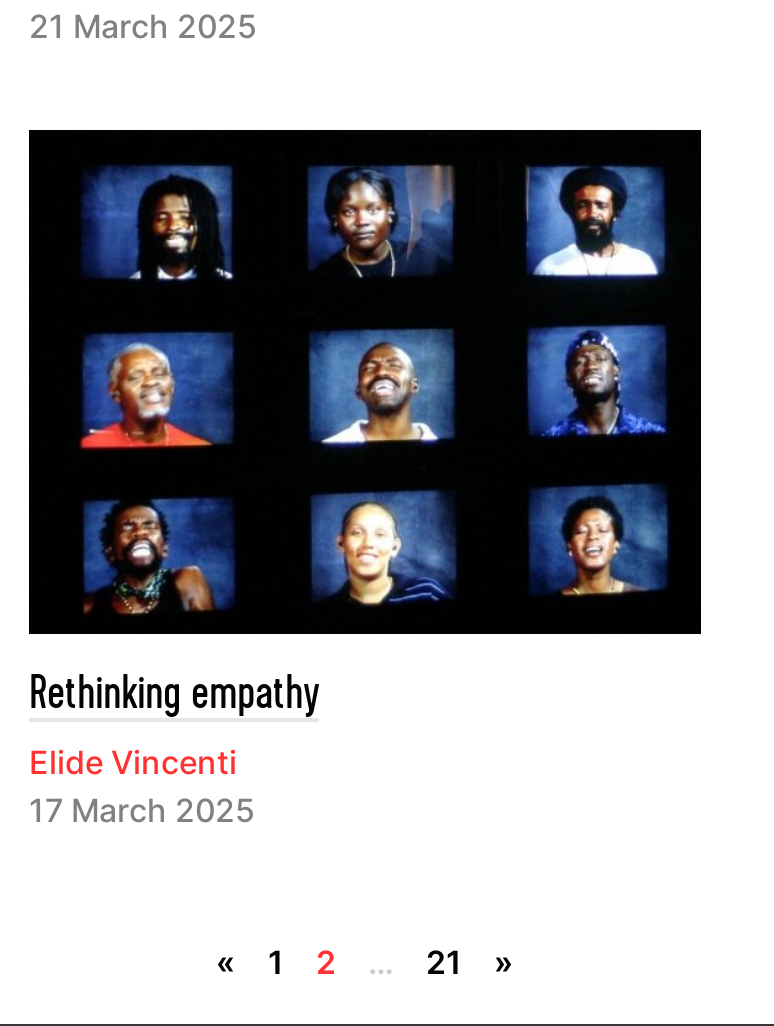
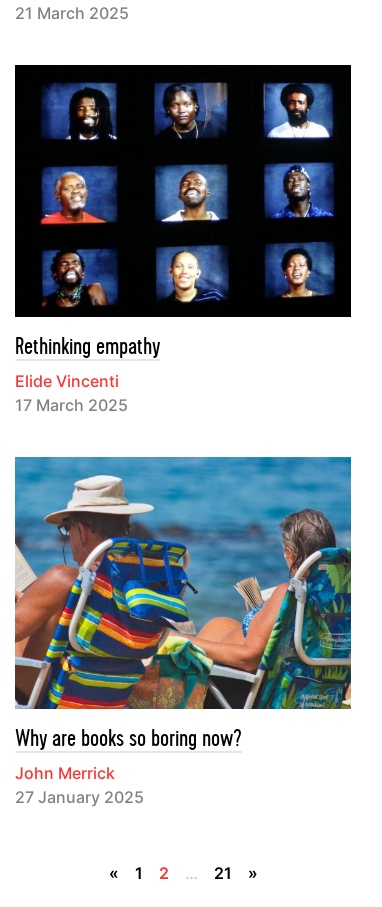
+ [image]
+ Why are books so boring now?
+ John Merrick
+ 27 January 2025
